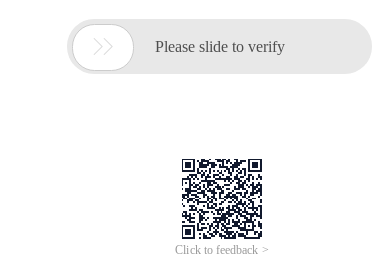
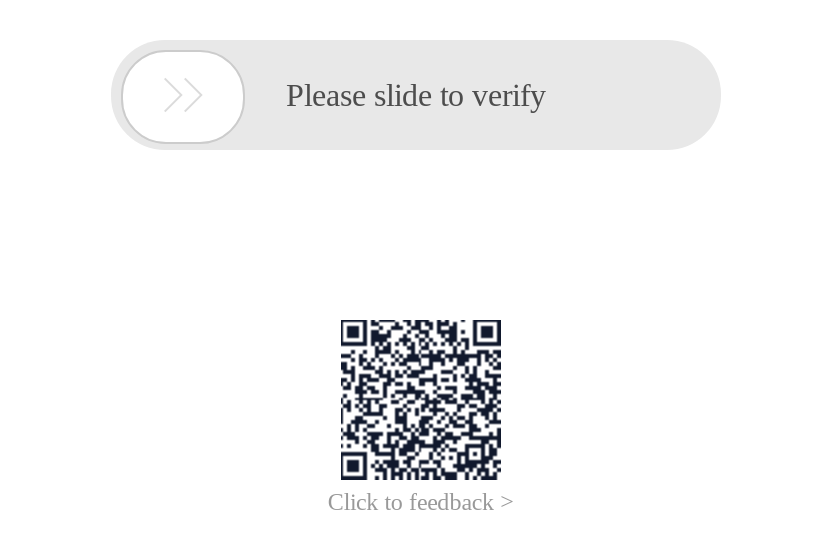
- [image]
+ [image]
